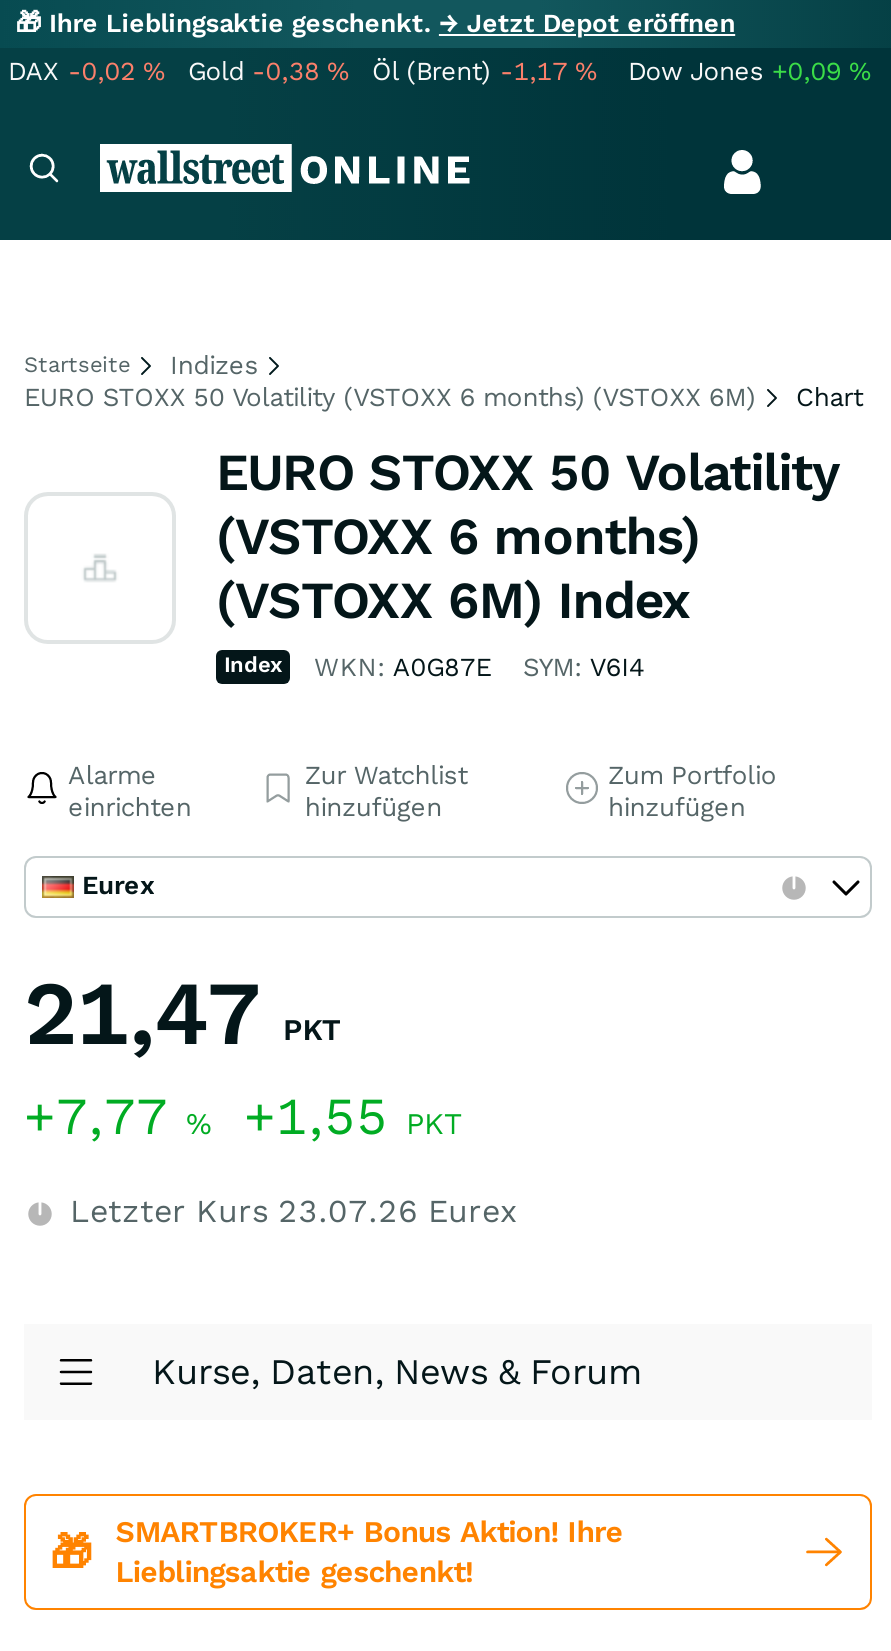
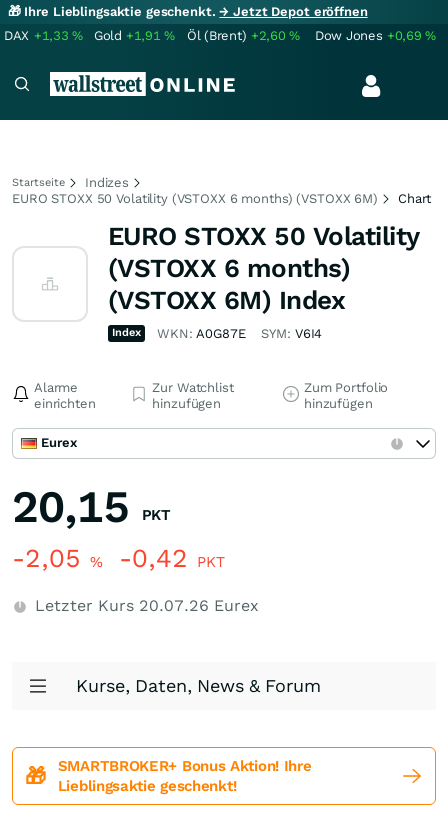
- DAX -0,02%
+ DAX +1,33%

- Gold -0,38%
+ Gold +1,91%

- Öl (Brent) -1,17%
+ Öl (Brent) +2,60%

- Dow Jones +0,09%
+ Dow Jones +0,69%

- 21,47 PKT
+ 20,15 PKT

- +7,77% +1,55 PKT
+ -2,05% -0,42 PKT

- Letzter Kurs 23.07.26 Eurex
+ Letzter Kurs 20.07.26 Eurex
